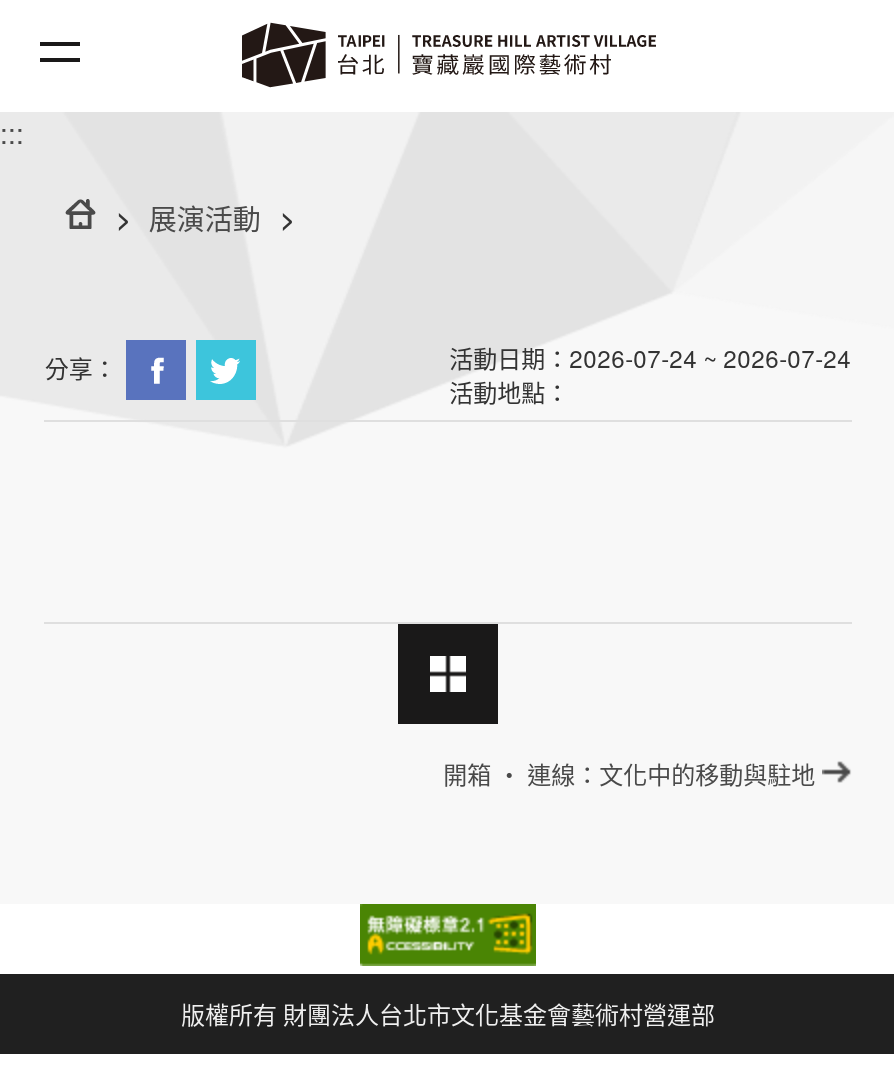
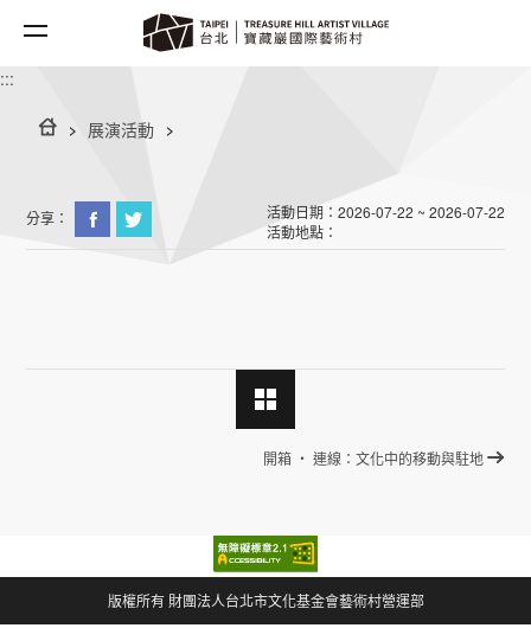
- 活動日期：2026-07-24 ~ 2026-07-24
+ 活動日期：2026-07-22 ~ 2026-07-22
